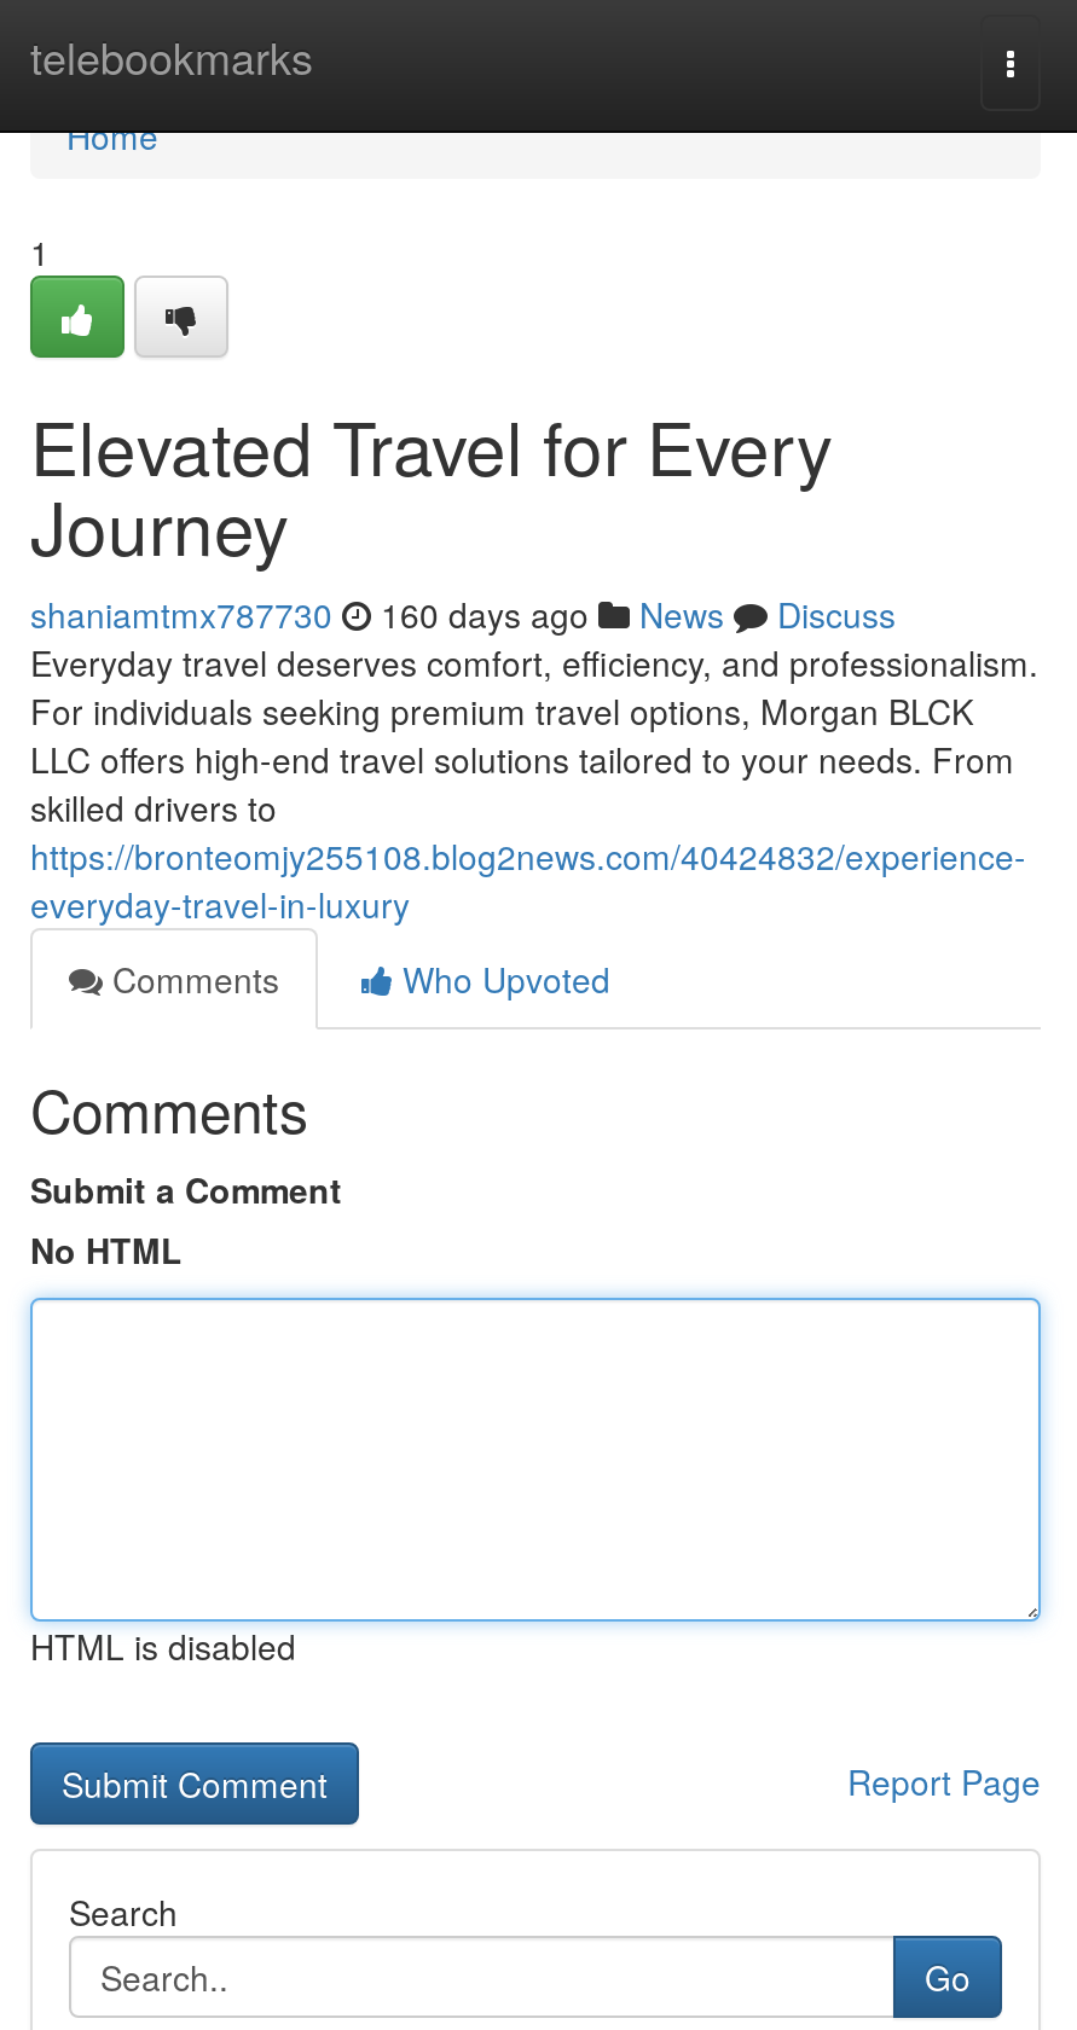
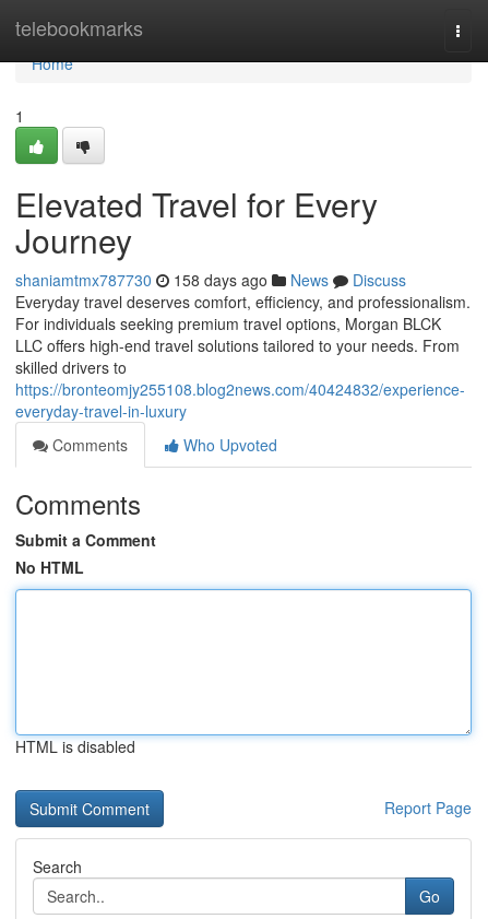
- shaniamtmx787730 160 days ago News Discuss
+ shaniamtmx787730 158 days ago News Discuss
